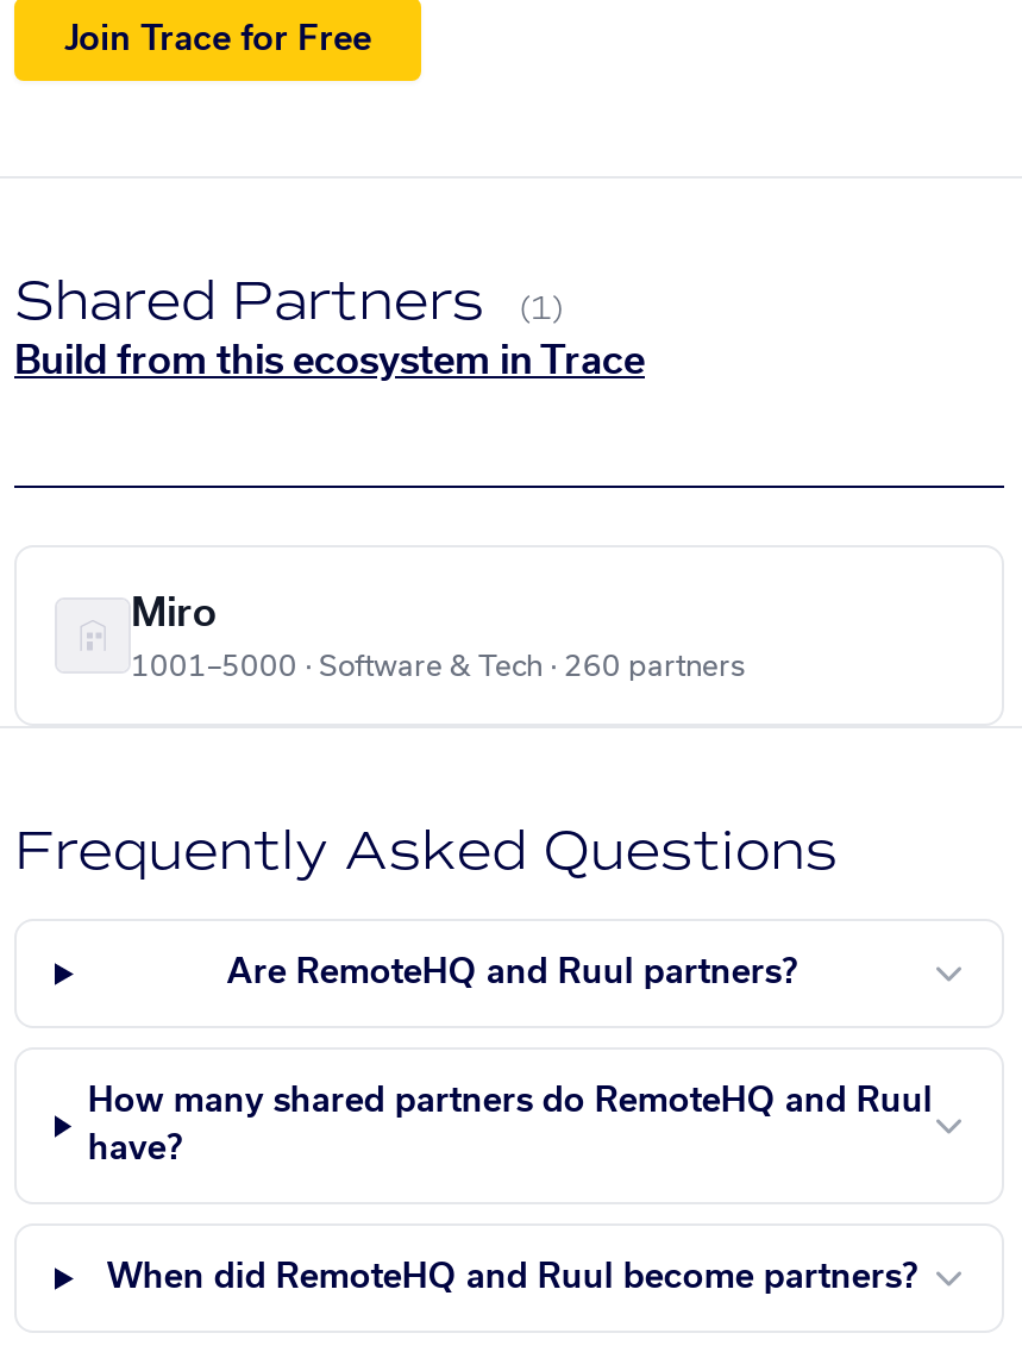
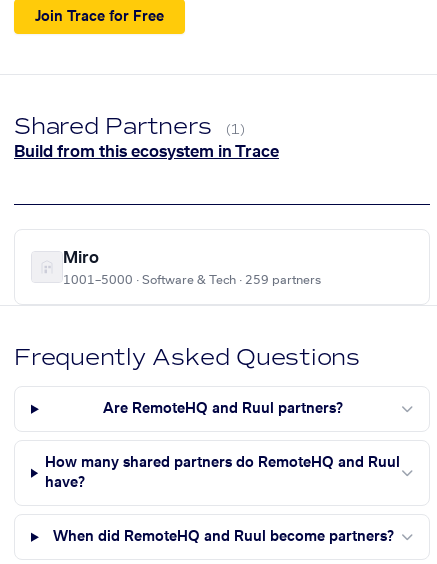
- 1001–5000 · Software & Tech · 260 partners
+ 1001–5000 · Software & Tech · 259 partners
